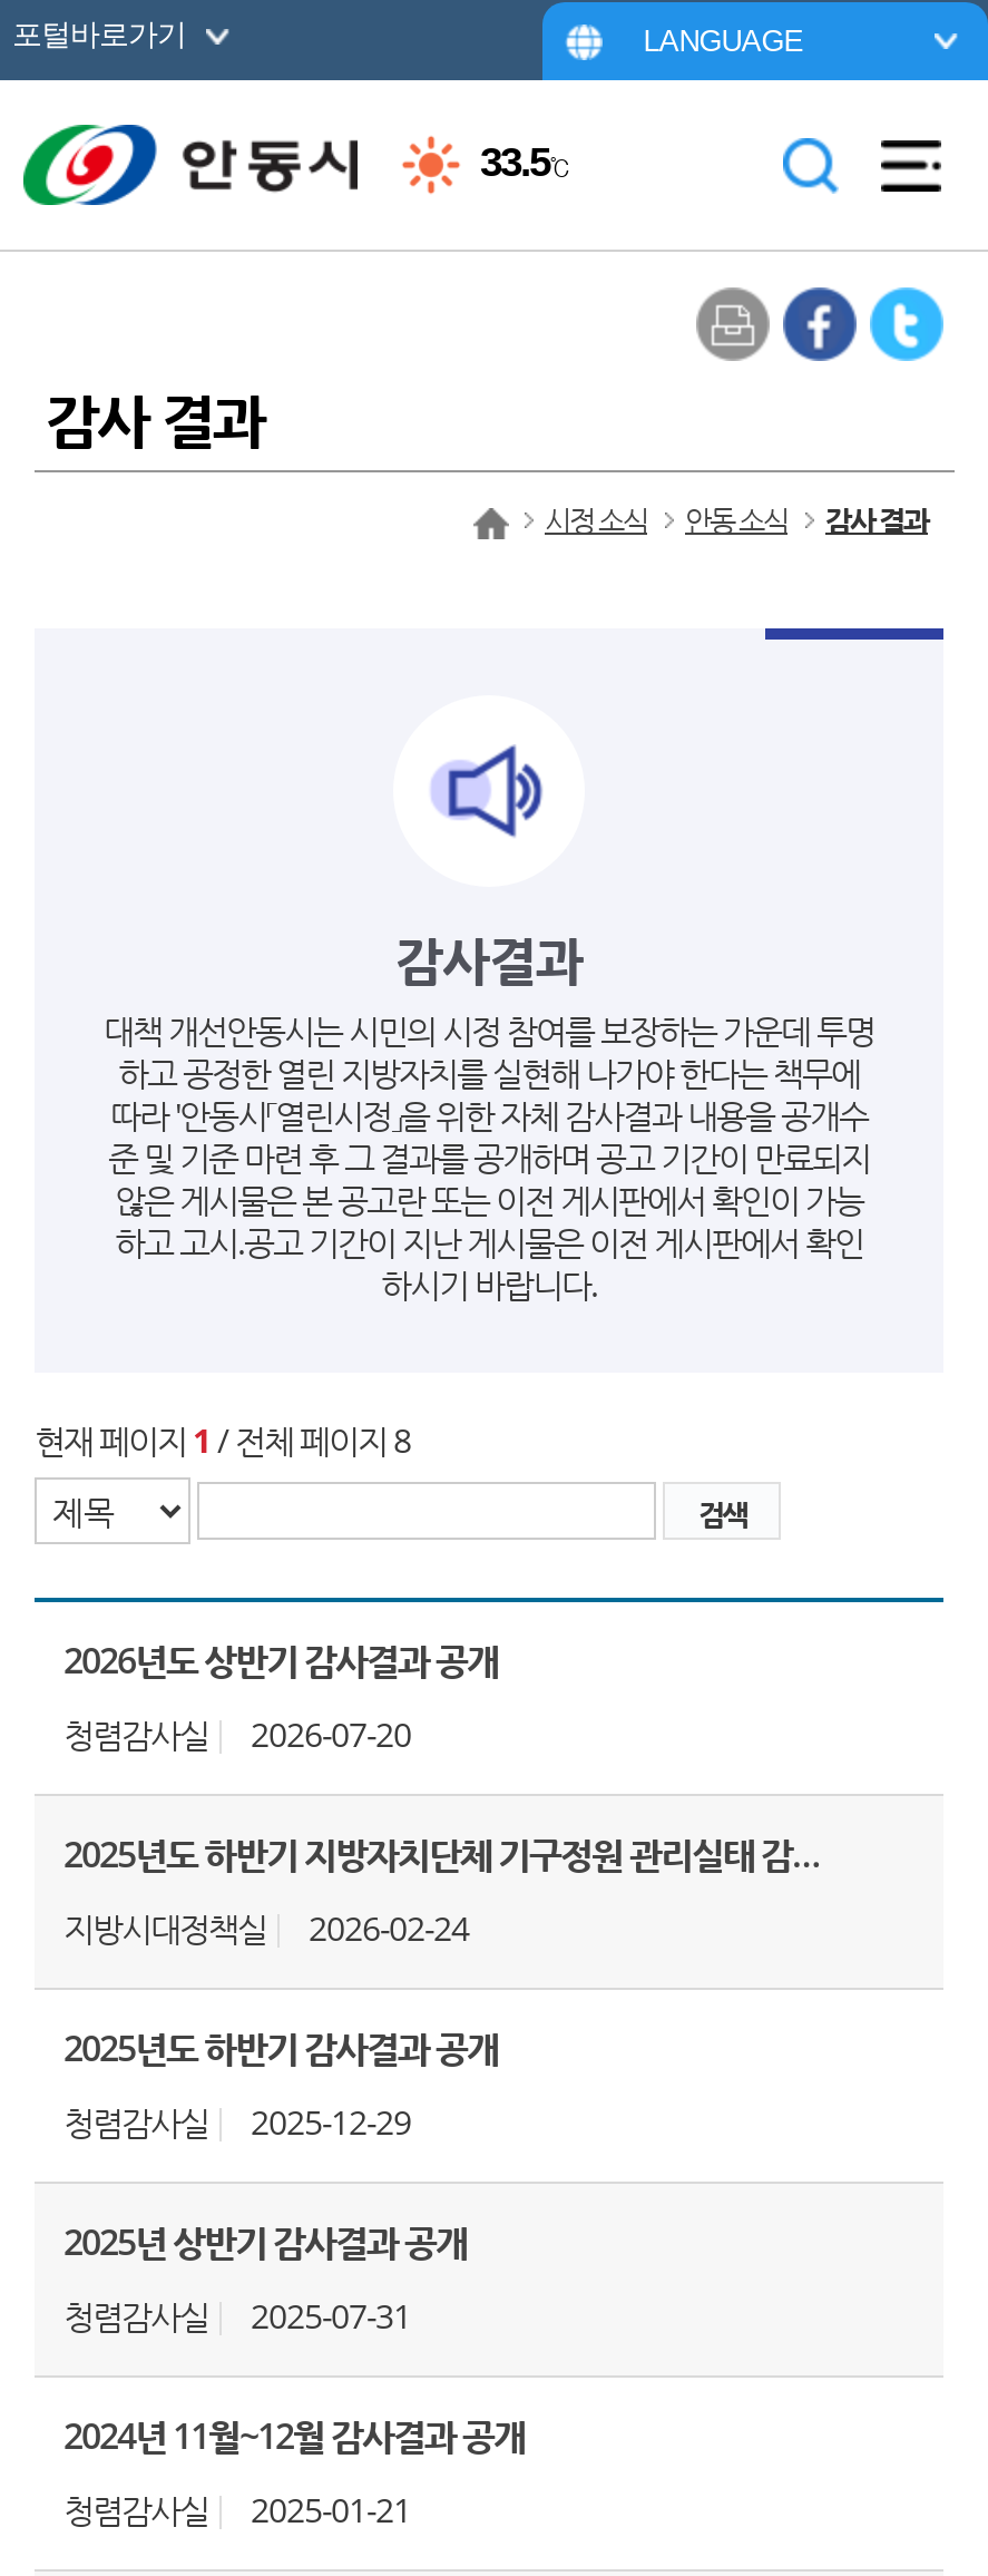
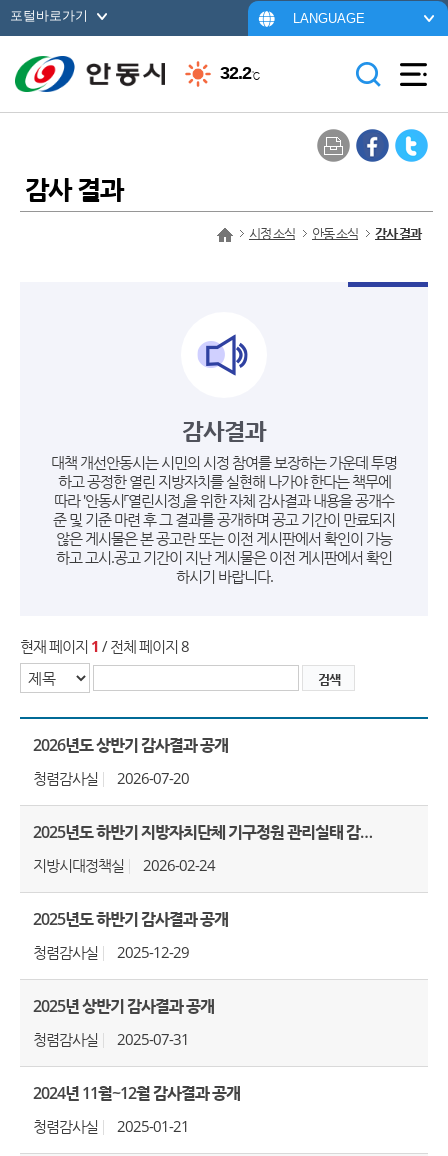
- 33.5℃
+ 32.2℃
